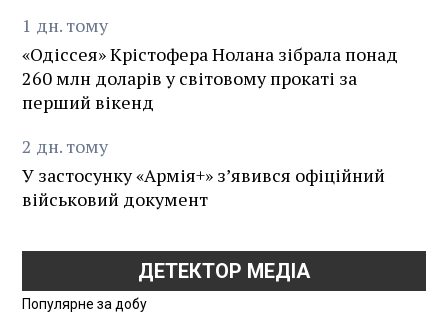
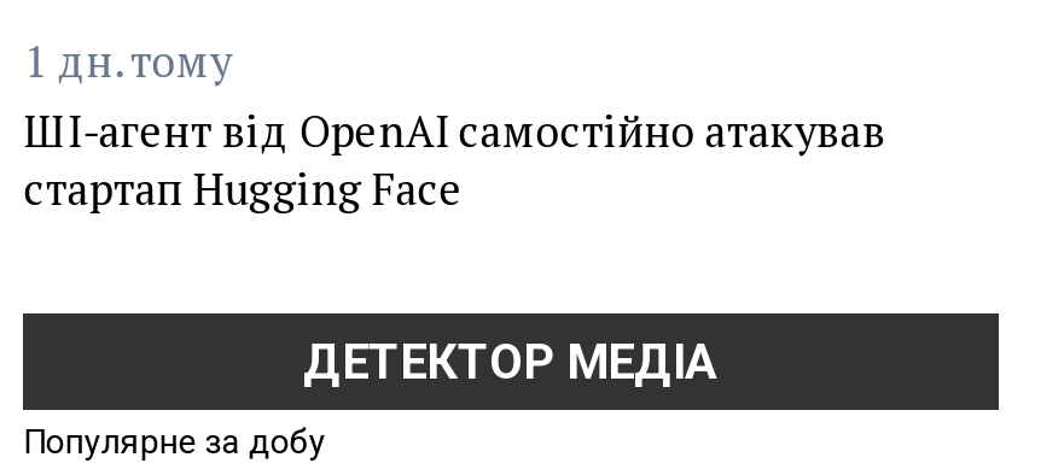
- «Одіссея» Крістофера Нолана зібрала понад
- 260 млн доларів у світовому прокаті за
- перший вікенд
- 2 дн. тому
- У застосунку «Армія+» зʼявився офіційний
- військовий документ
+ ШІ-агент від OpenAI самостійно атакував
+ стартап Hugging Face
